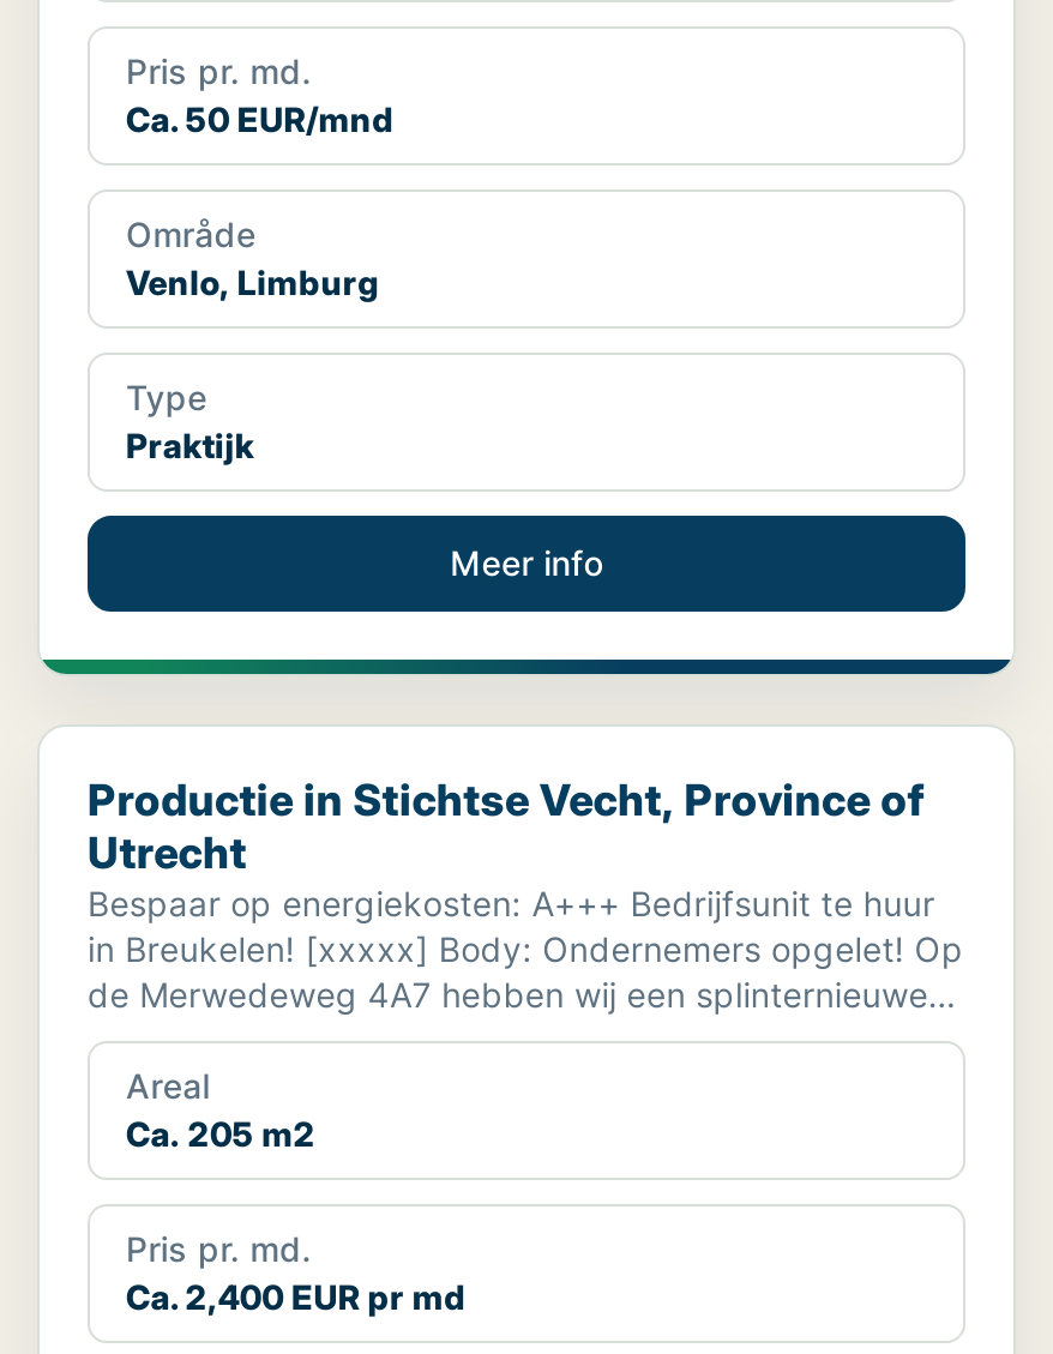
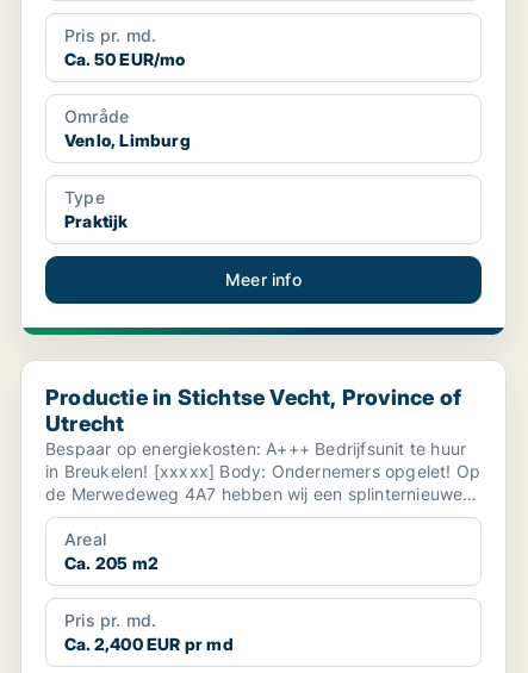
- Ca. 50 EUR/mnd
+ Ca. 50 EUR/mo
